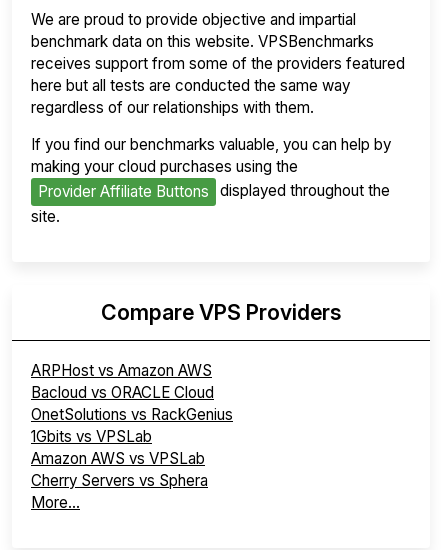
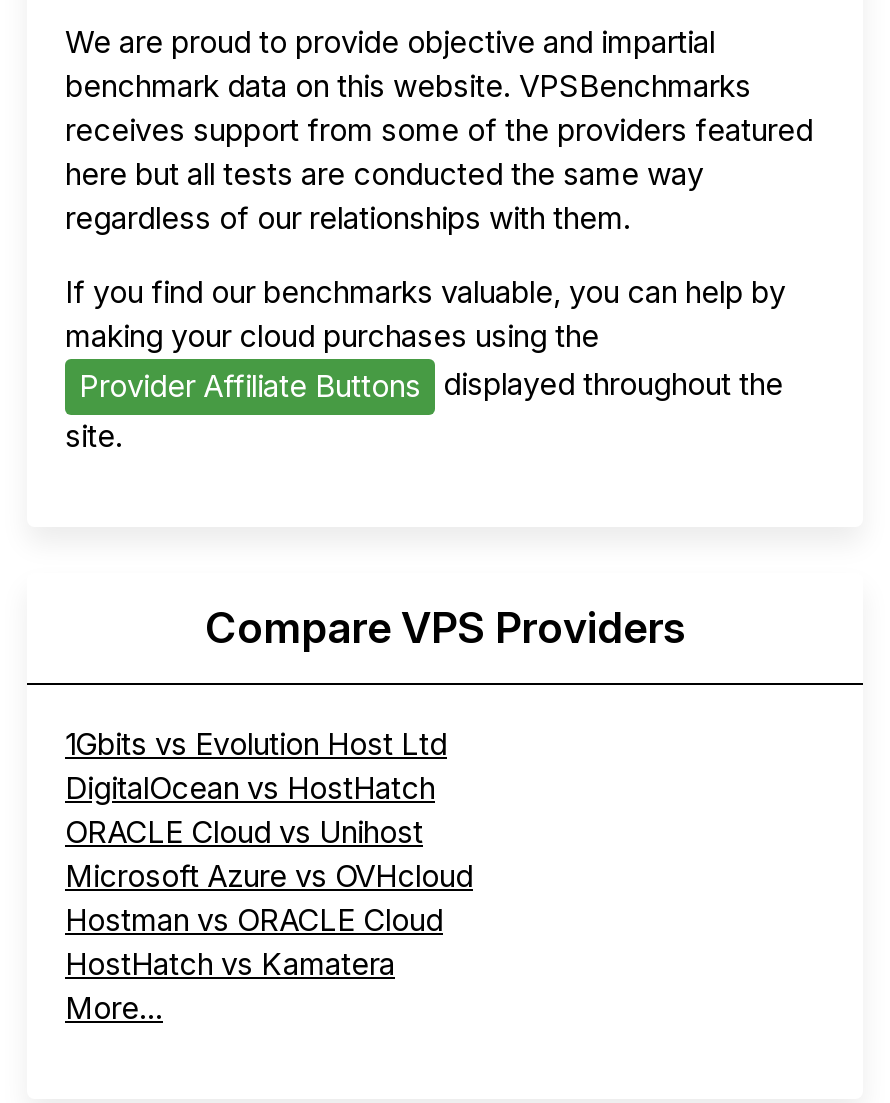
- ARPHost vs Amazon AWS
- Bacloud vs ORACLE Cloud
- OnetSolutions vs RackGenius
- 1Gbits vs VPSLab
- Amazon AWS vs VPSLab
- Cherry Servers vs Sphera
+ 1Gbits vs Evolution Host Ltd
+ DigitalOcean vs HostHatch
+ ORACLE Cloud vs Unihost
+ Microsoft Azure vs OVHcloud
+ Hostman vs ORACLE Cloud
+ HostHatch vs Kamatera
